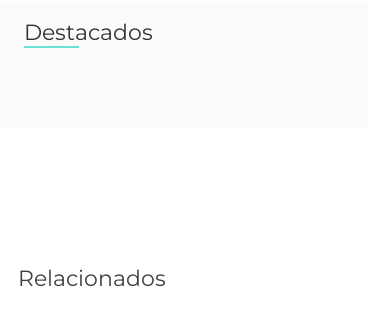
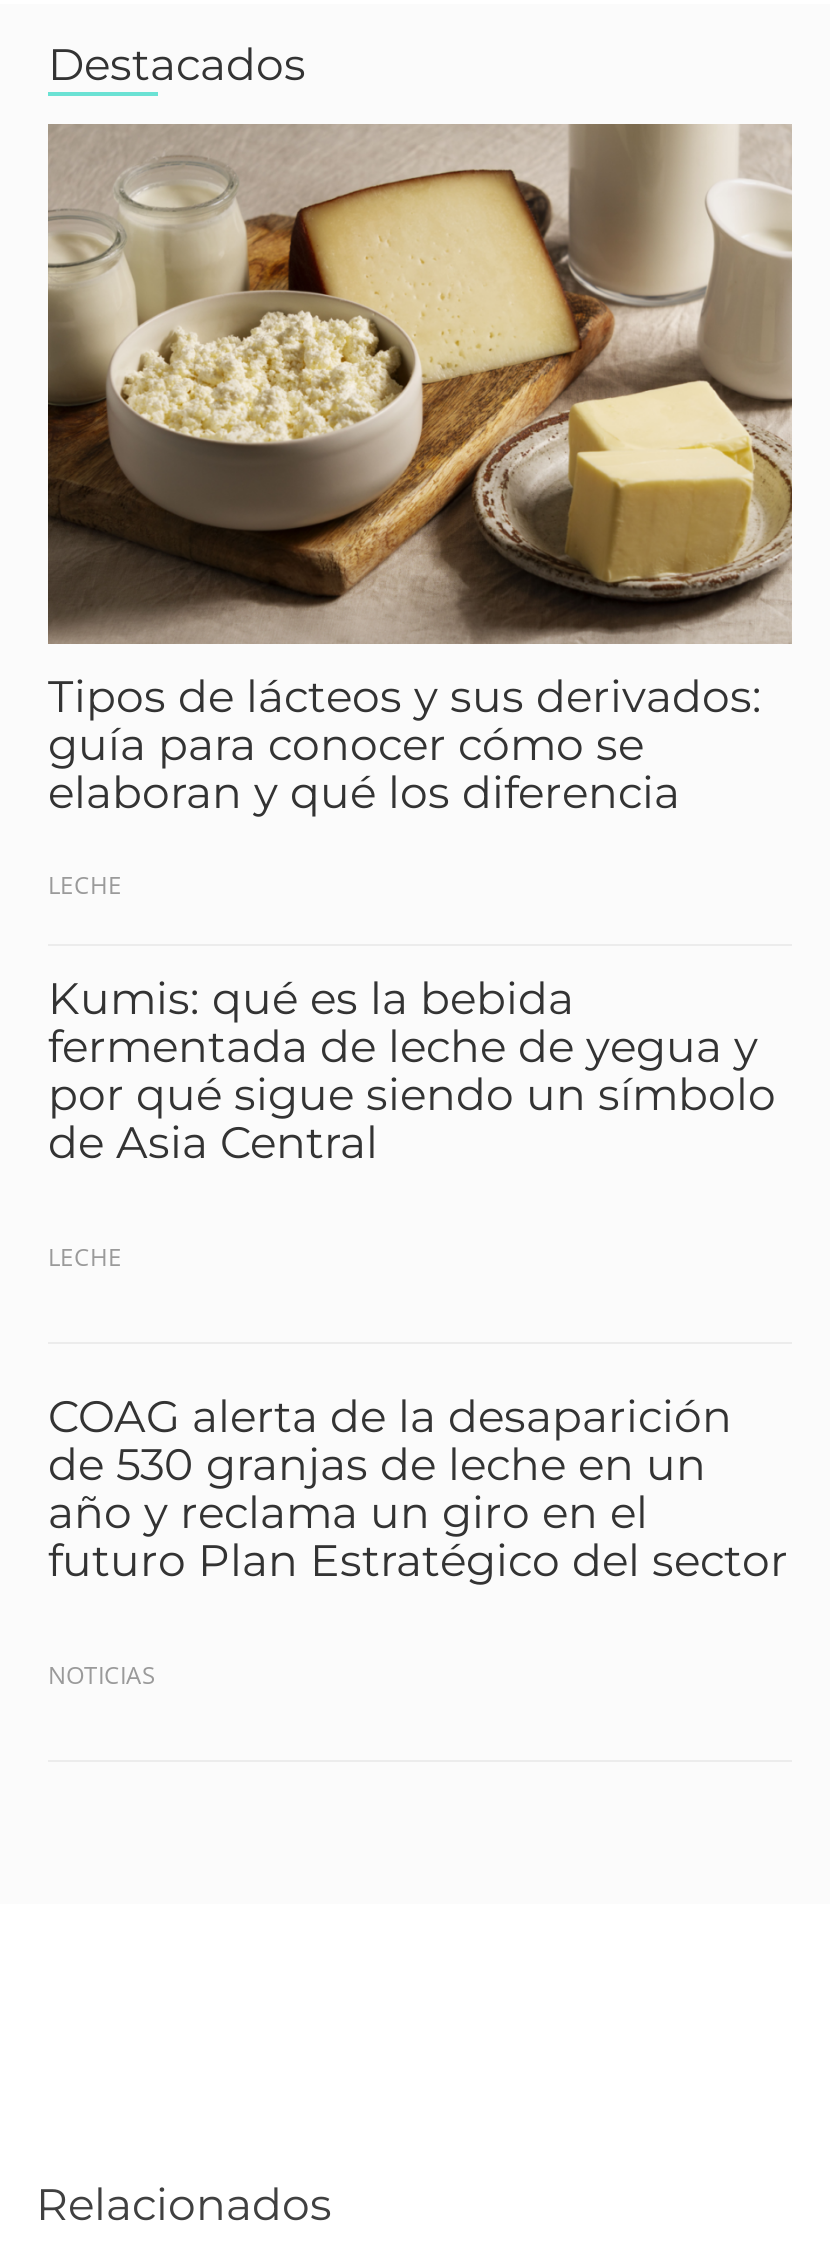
+ [image]
+ Tipos de lácteos y sus derivados:
+ guía para conocer cómo se
+ elaboran y qué los diferencia
+ LECHE
+ Kumis: qué es la bebida
+ fermentada de leche de yegua y
+ por qué sigue siendo un símbolo
+ de Asia Central
+ LECHE
+ COAG alerta de la desaparición
+ de 530 granjas de leche en un
+ año y reclama un giro en el
+ futuro Plan Estratégico del sector
+ NOTICIAS
